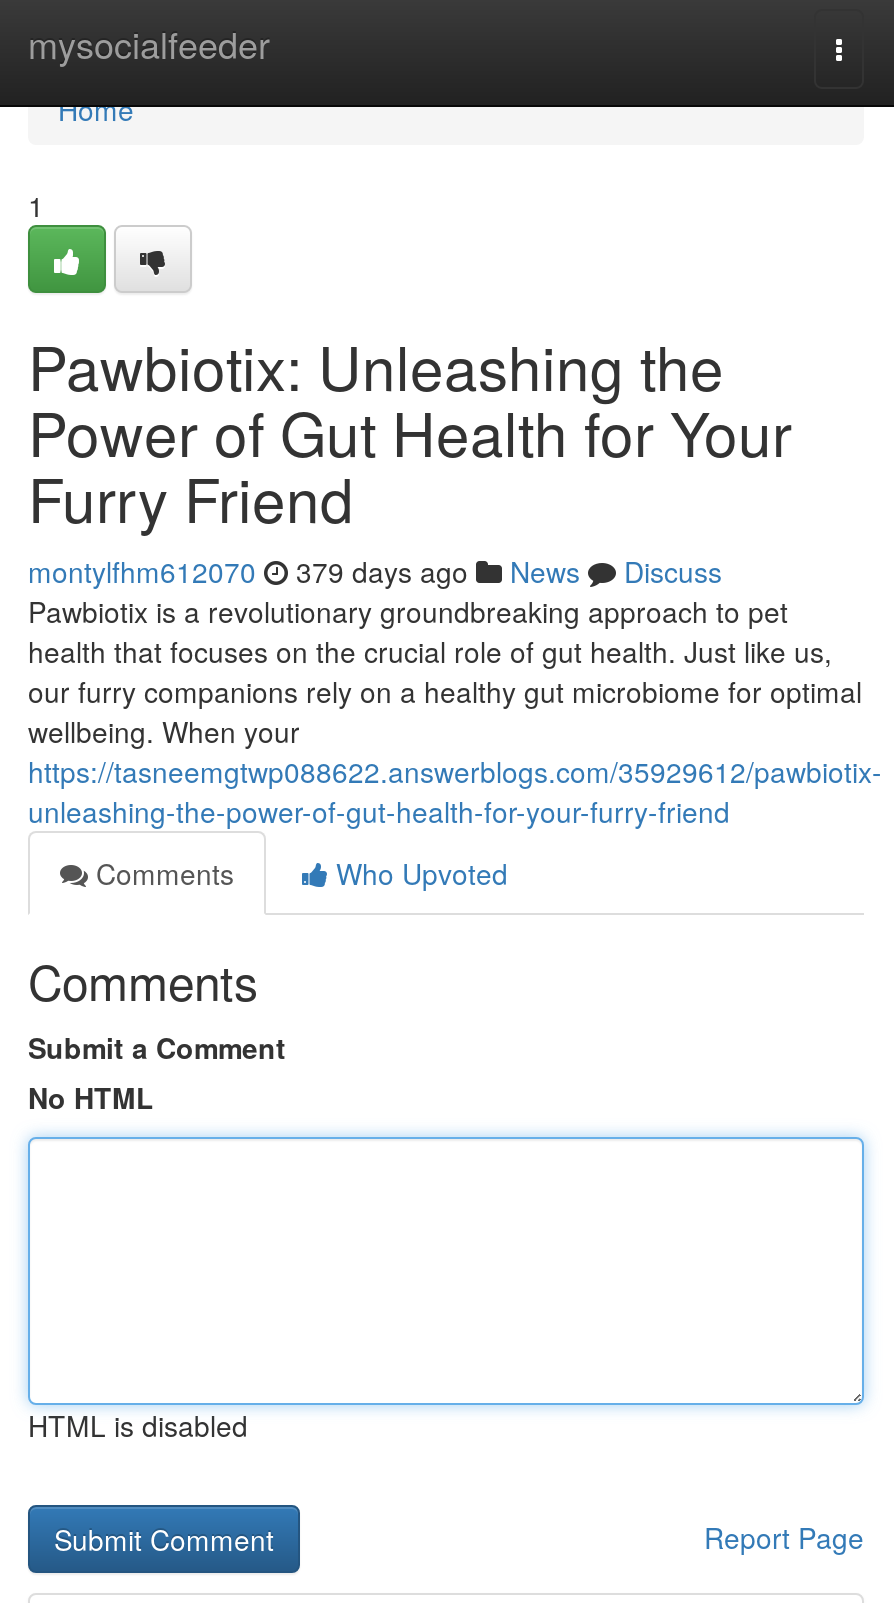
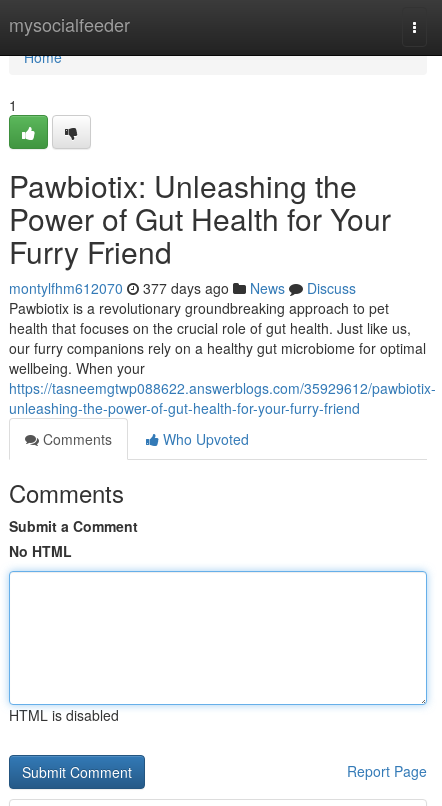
- montylfhm612070 379 days ago News Discuss
+ montylfhm612070 377 days ago News Discuss
